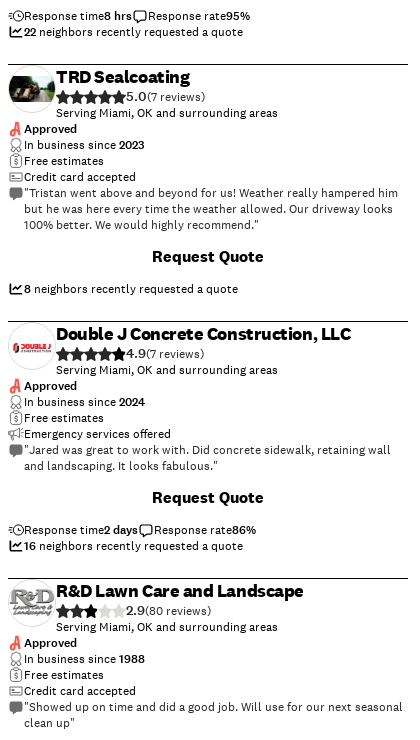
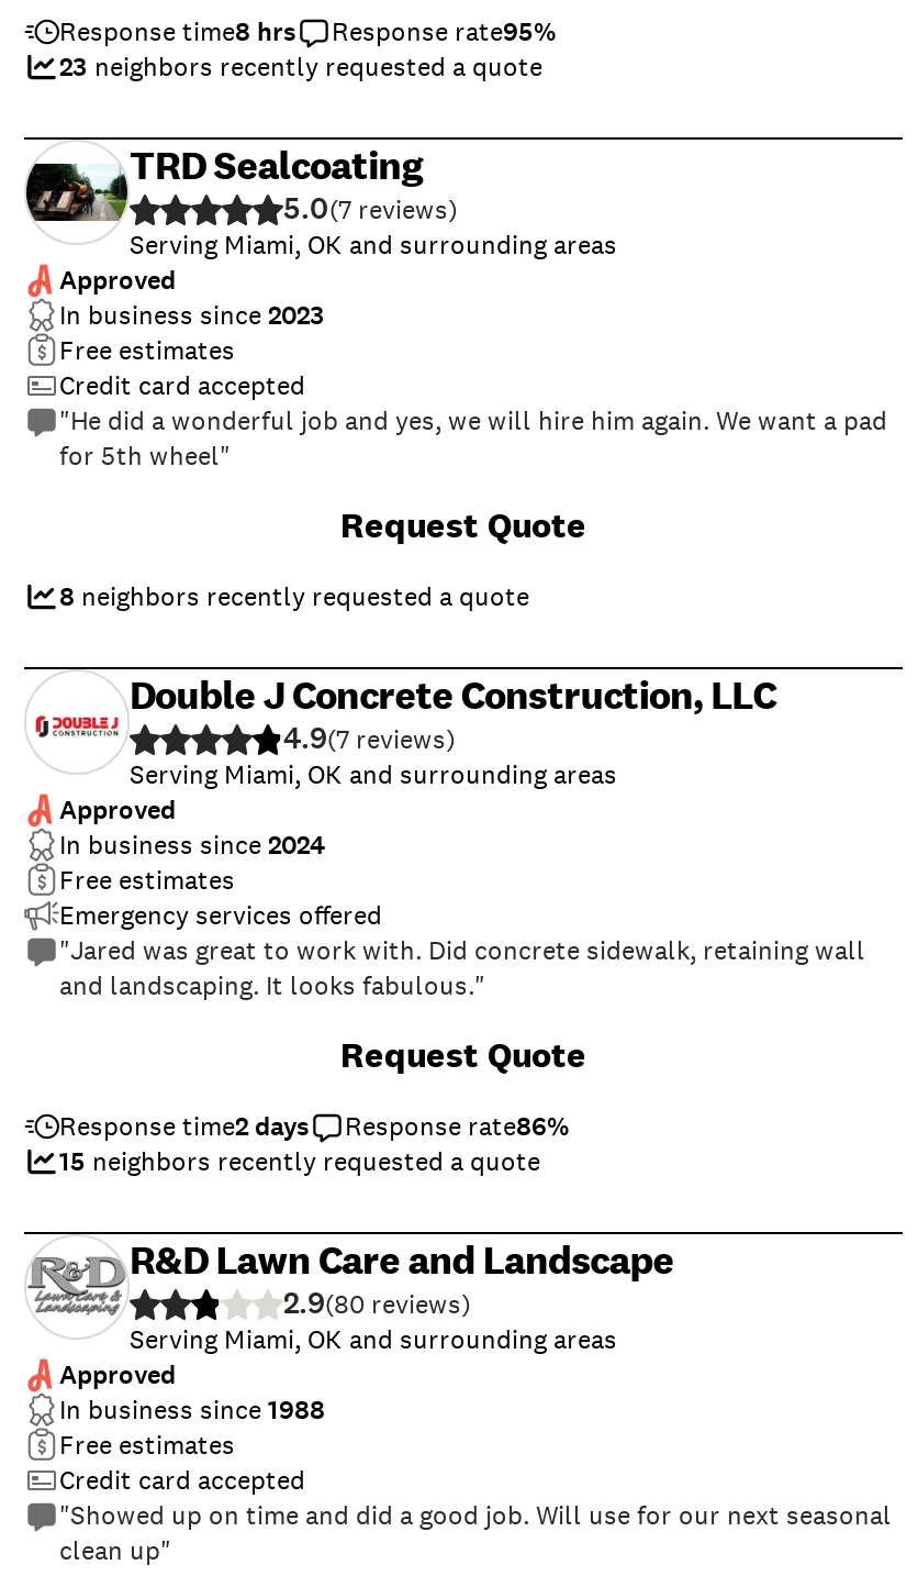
- 22 neighbors recently requested a quote
+ 23 neighbors recently requested a quote

- "Tristan went above and beyond for us! Weather really hampered him
- but he was here every time the weather allowed. Our driveway looks
- 100% better. We would highly recommend."
+ "He did a wonderful job and yes, we will hire him again. We want a pad
+ for 5th wheel"

- 16 neighbors recently requested a quote
+ 15 neighbors recently requested a quote
